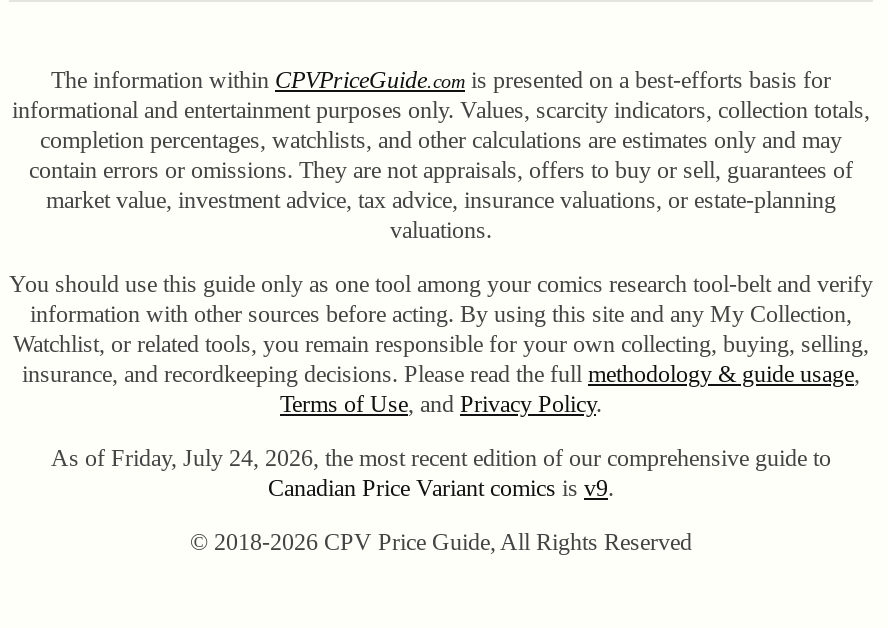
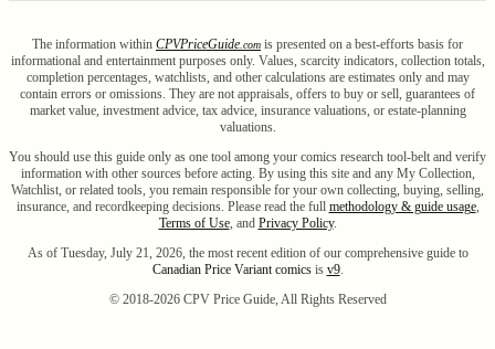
- As of Friday, July 24, 2026, the most recent edition of our comprehensive guide to
+ As of Tuesday, July 21, 2026, the most recent edition of our comprehensive guide to
